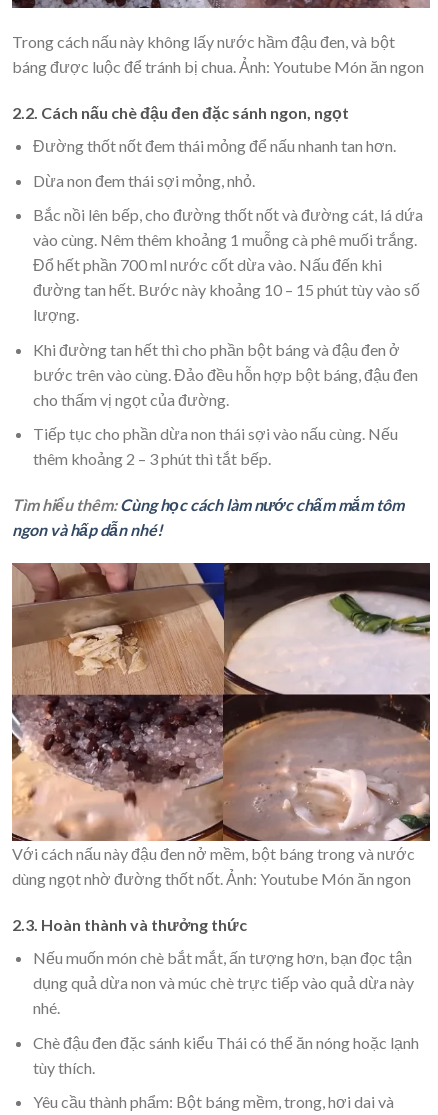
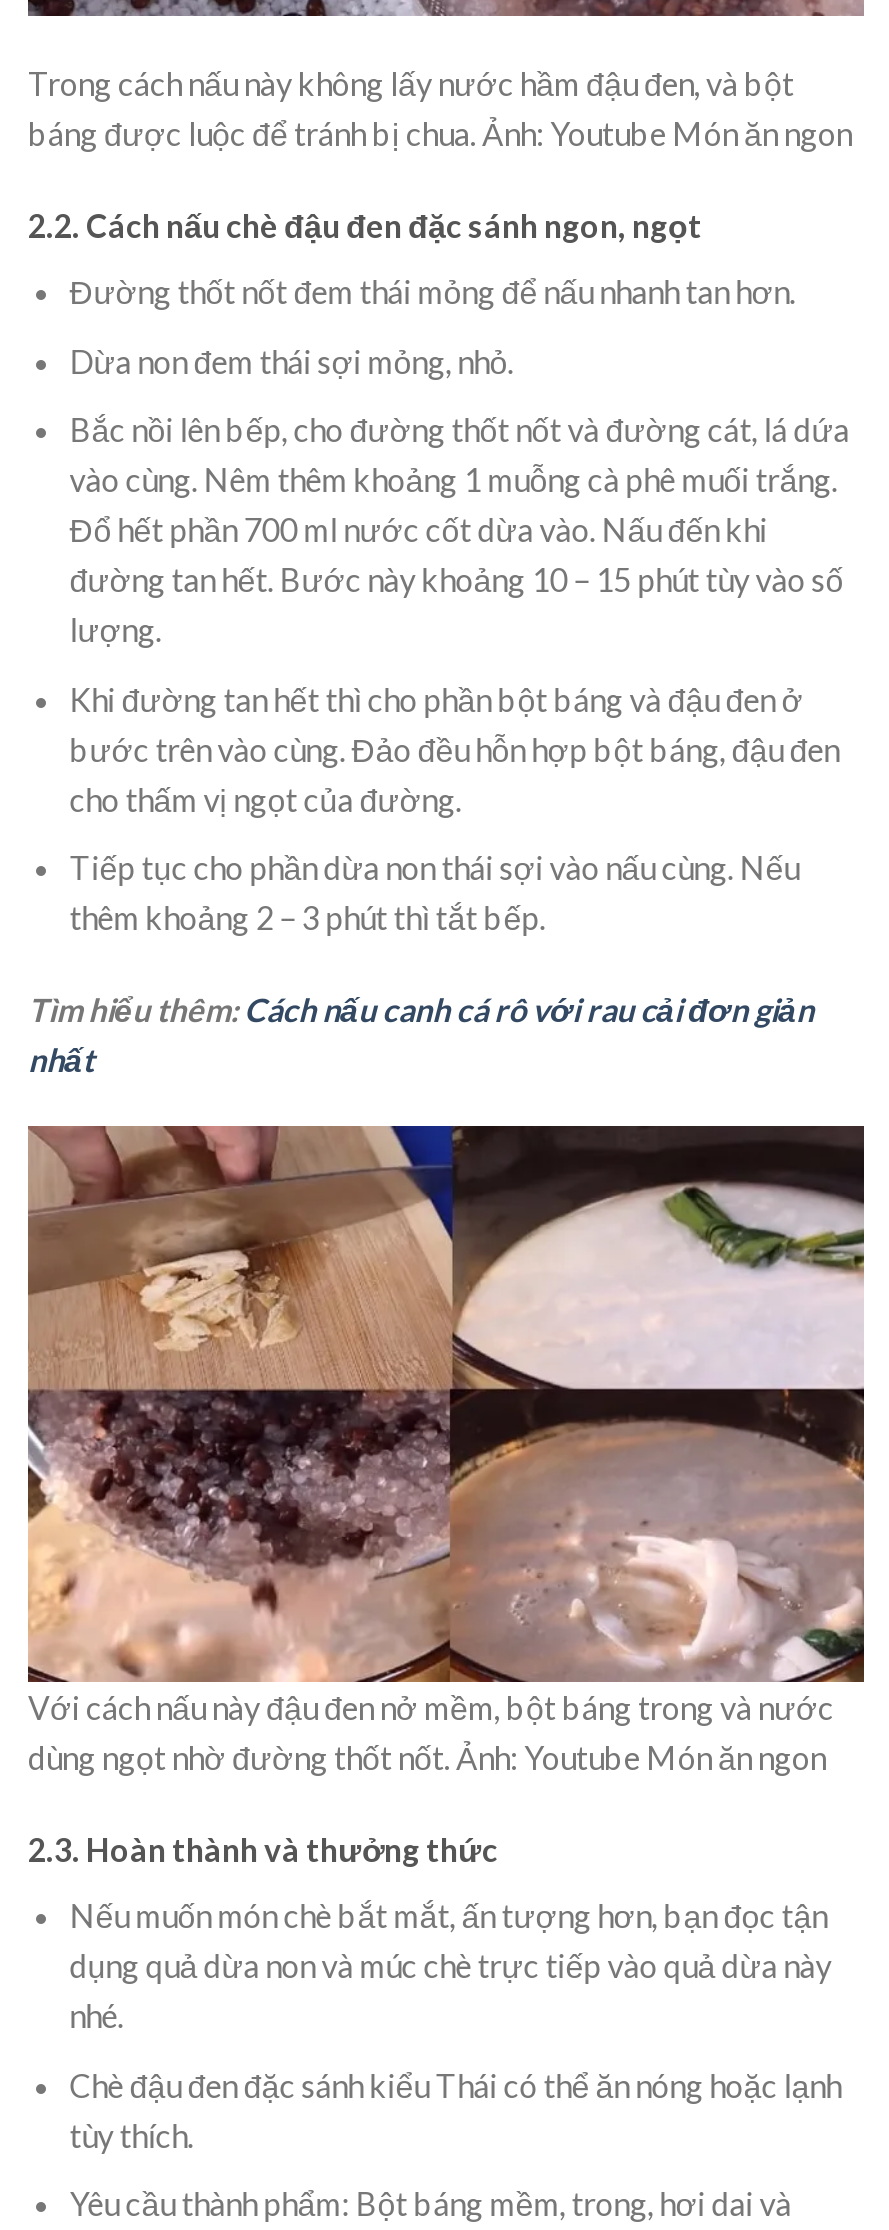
- Tìm hiểu thêm: Cùng học cách làm nước chấm mắm tôm
- ngon và hấp dẫn nhé!
+ Tìm hiểu thêm: Cách nấu canh cá rô với rau cải đơn giản
+ nhất
